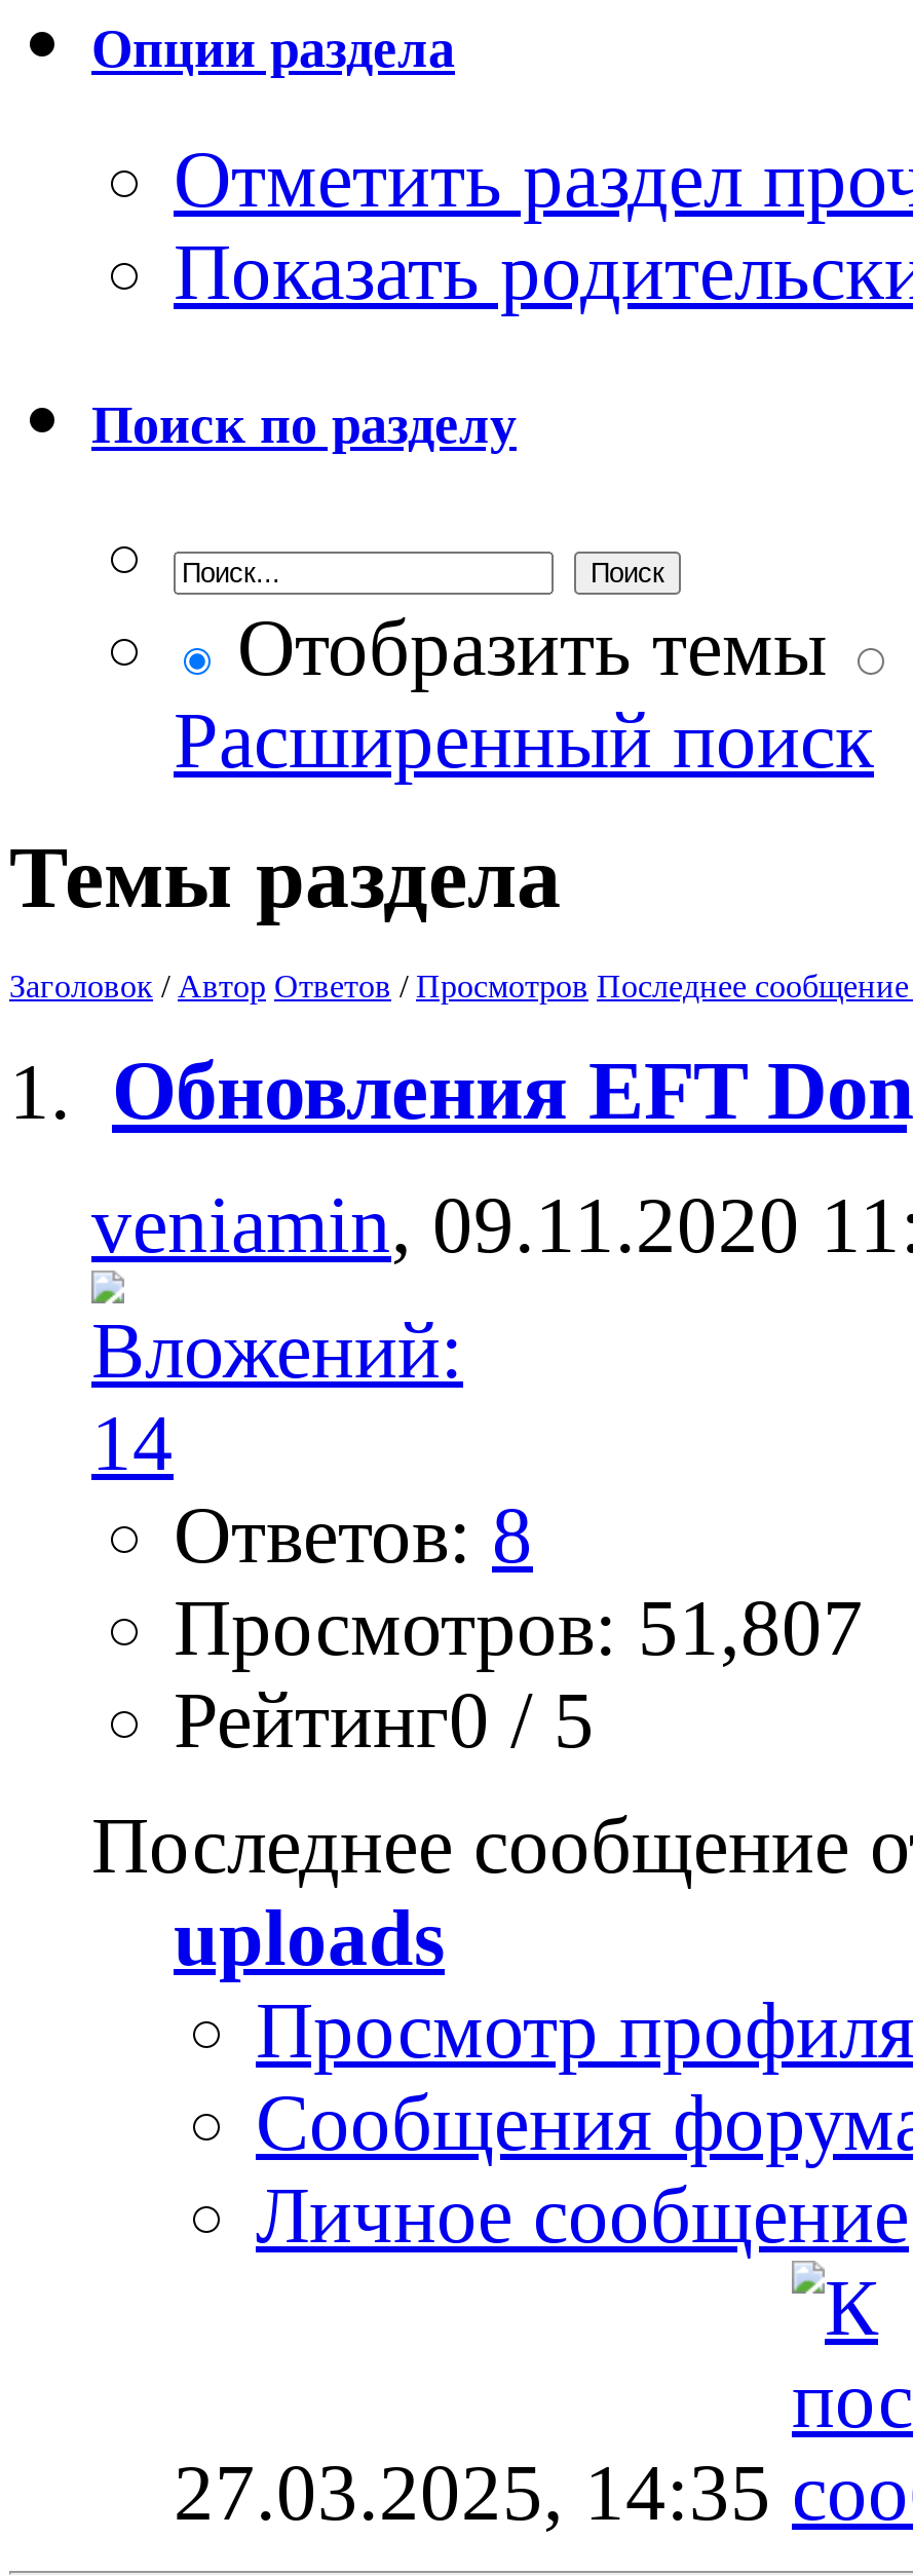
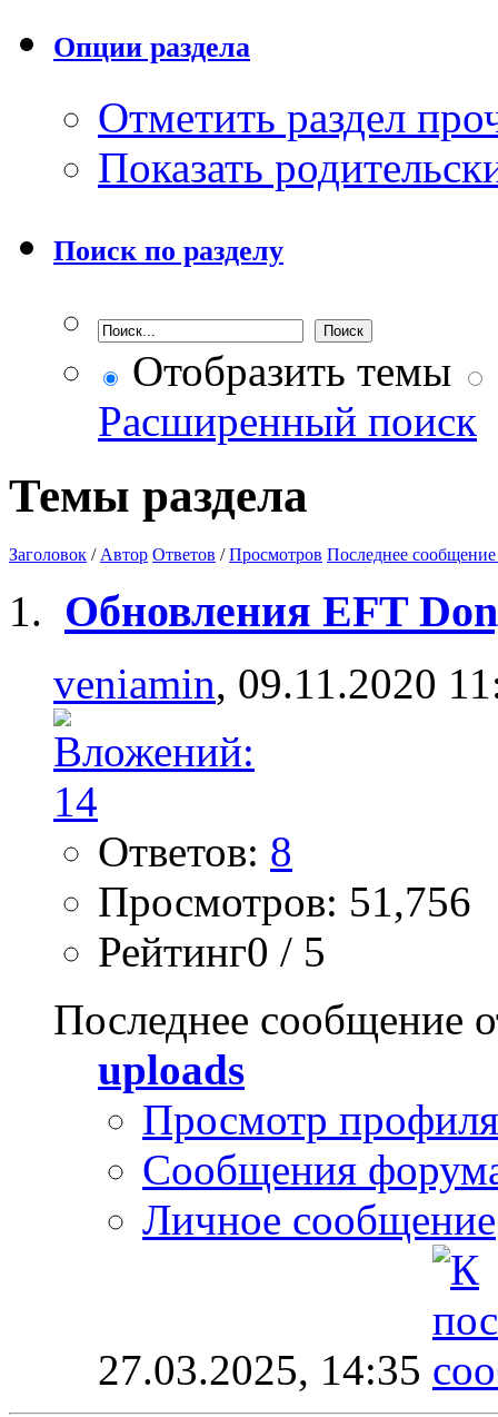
- Просмотров: 51,807
+ Просмотров: 51,756
